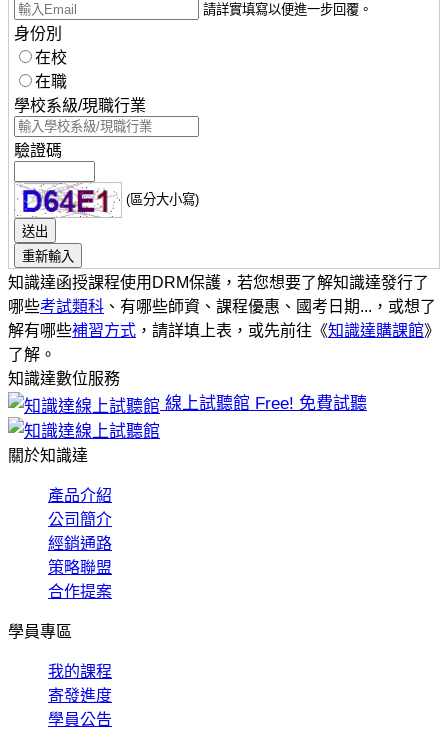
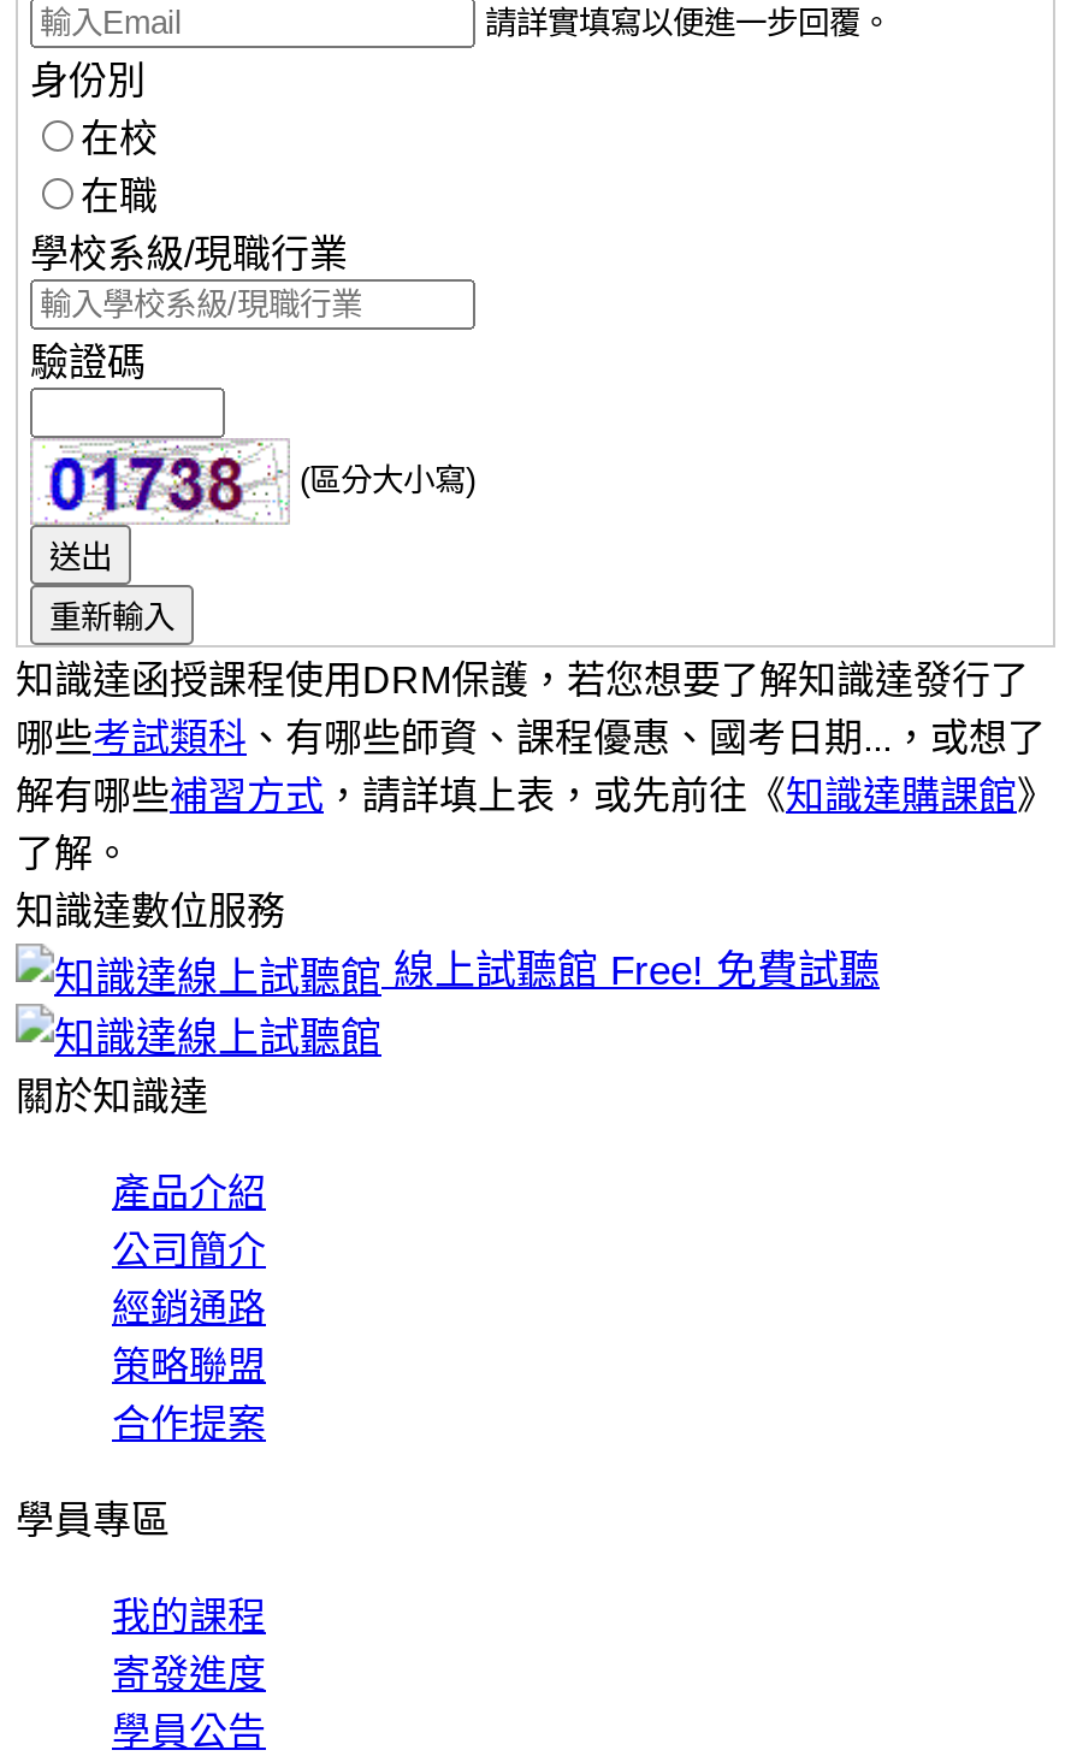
- [image]
+ [image]
